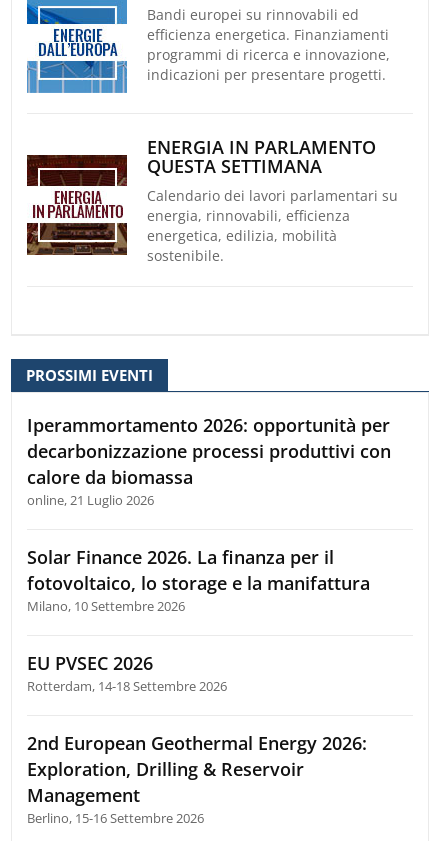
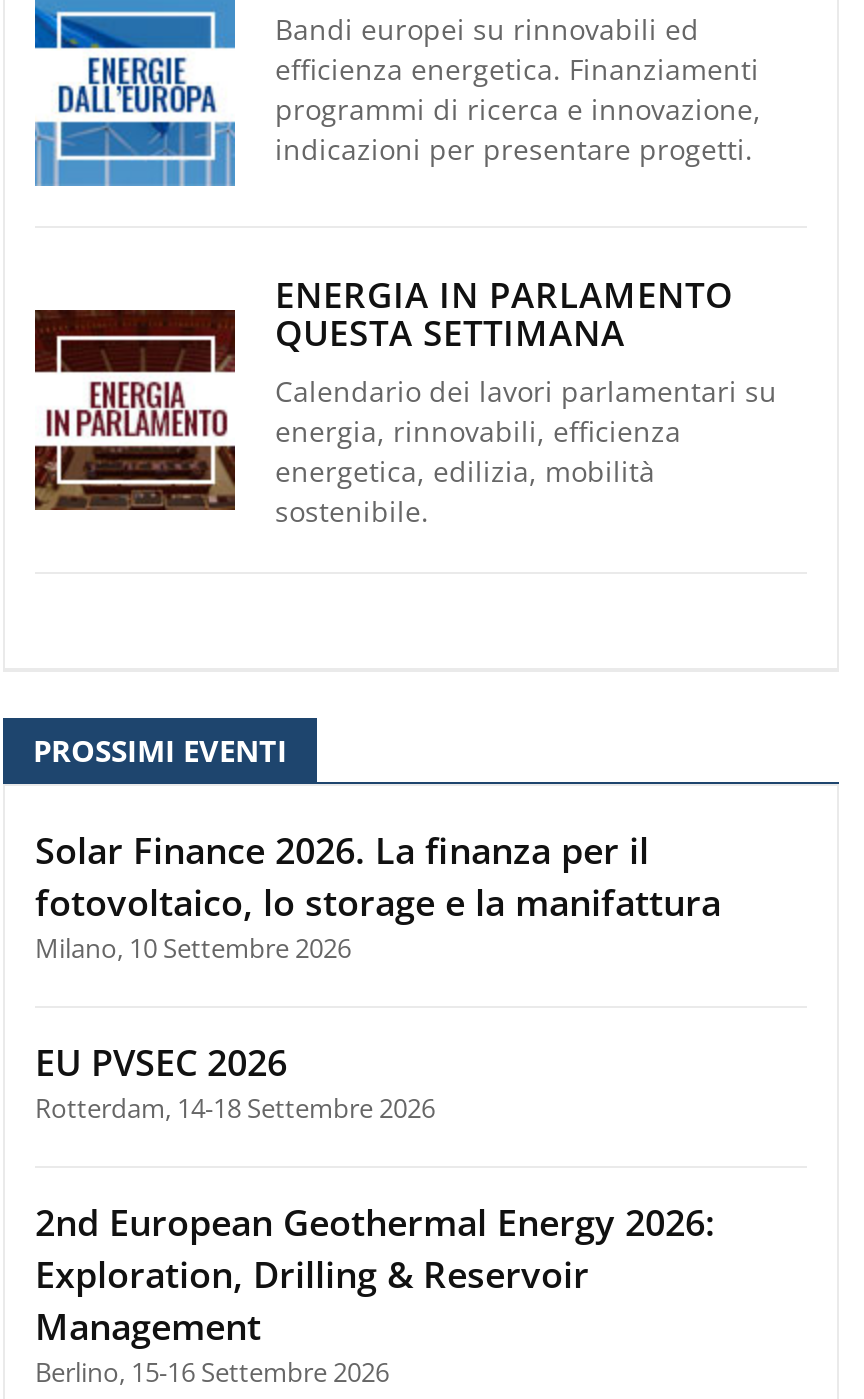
- Iperammortamento 2026: opportunità per
- decarbonizzazione processi produttivi con
- calore da biomassa
- online, 21 Luglio 2026
